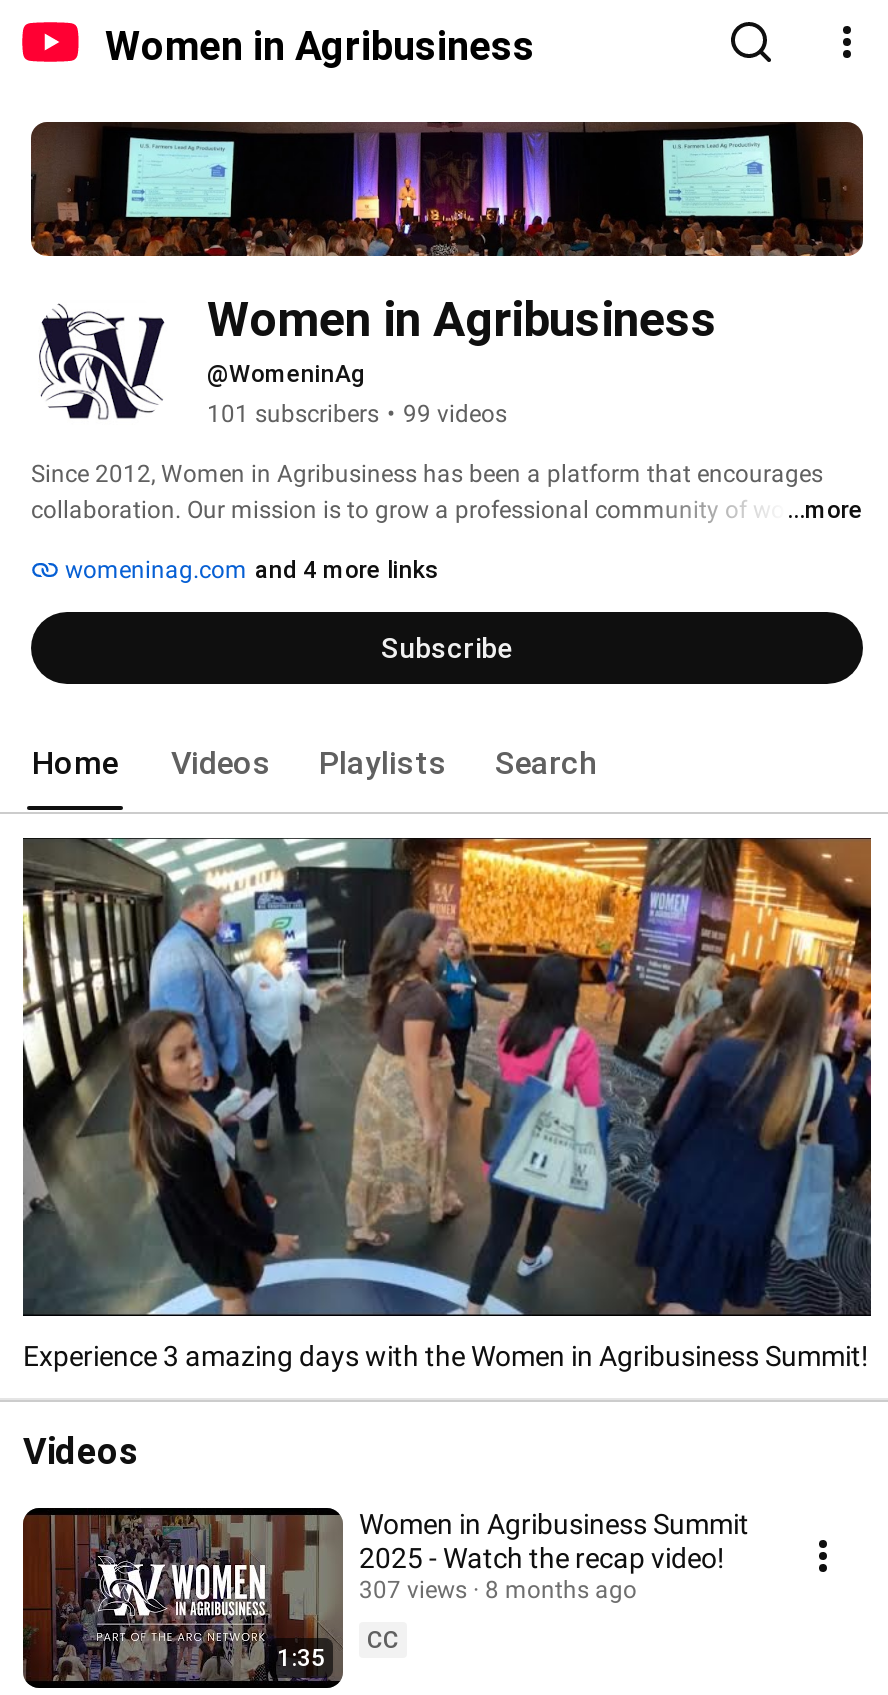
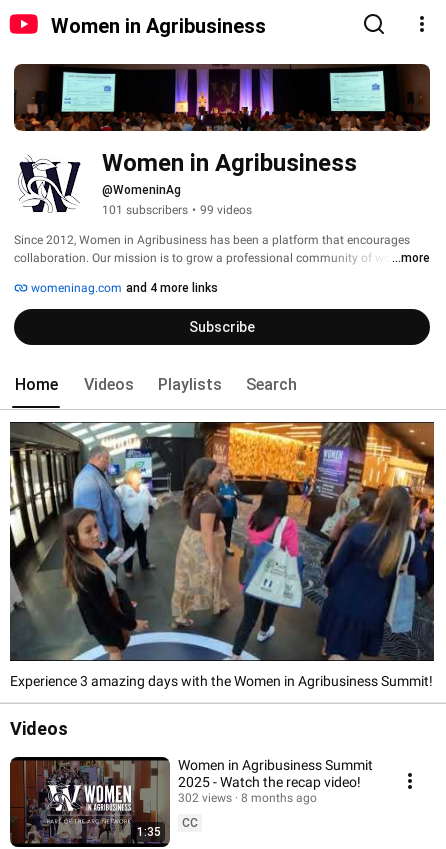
- 307 views 8 months ago
+ 302 views 8 months ago
